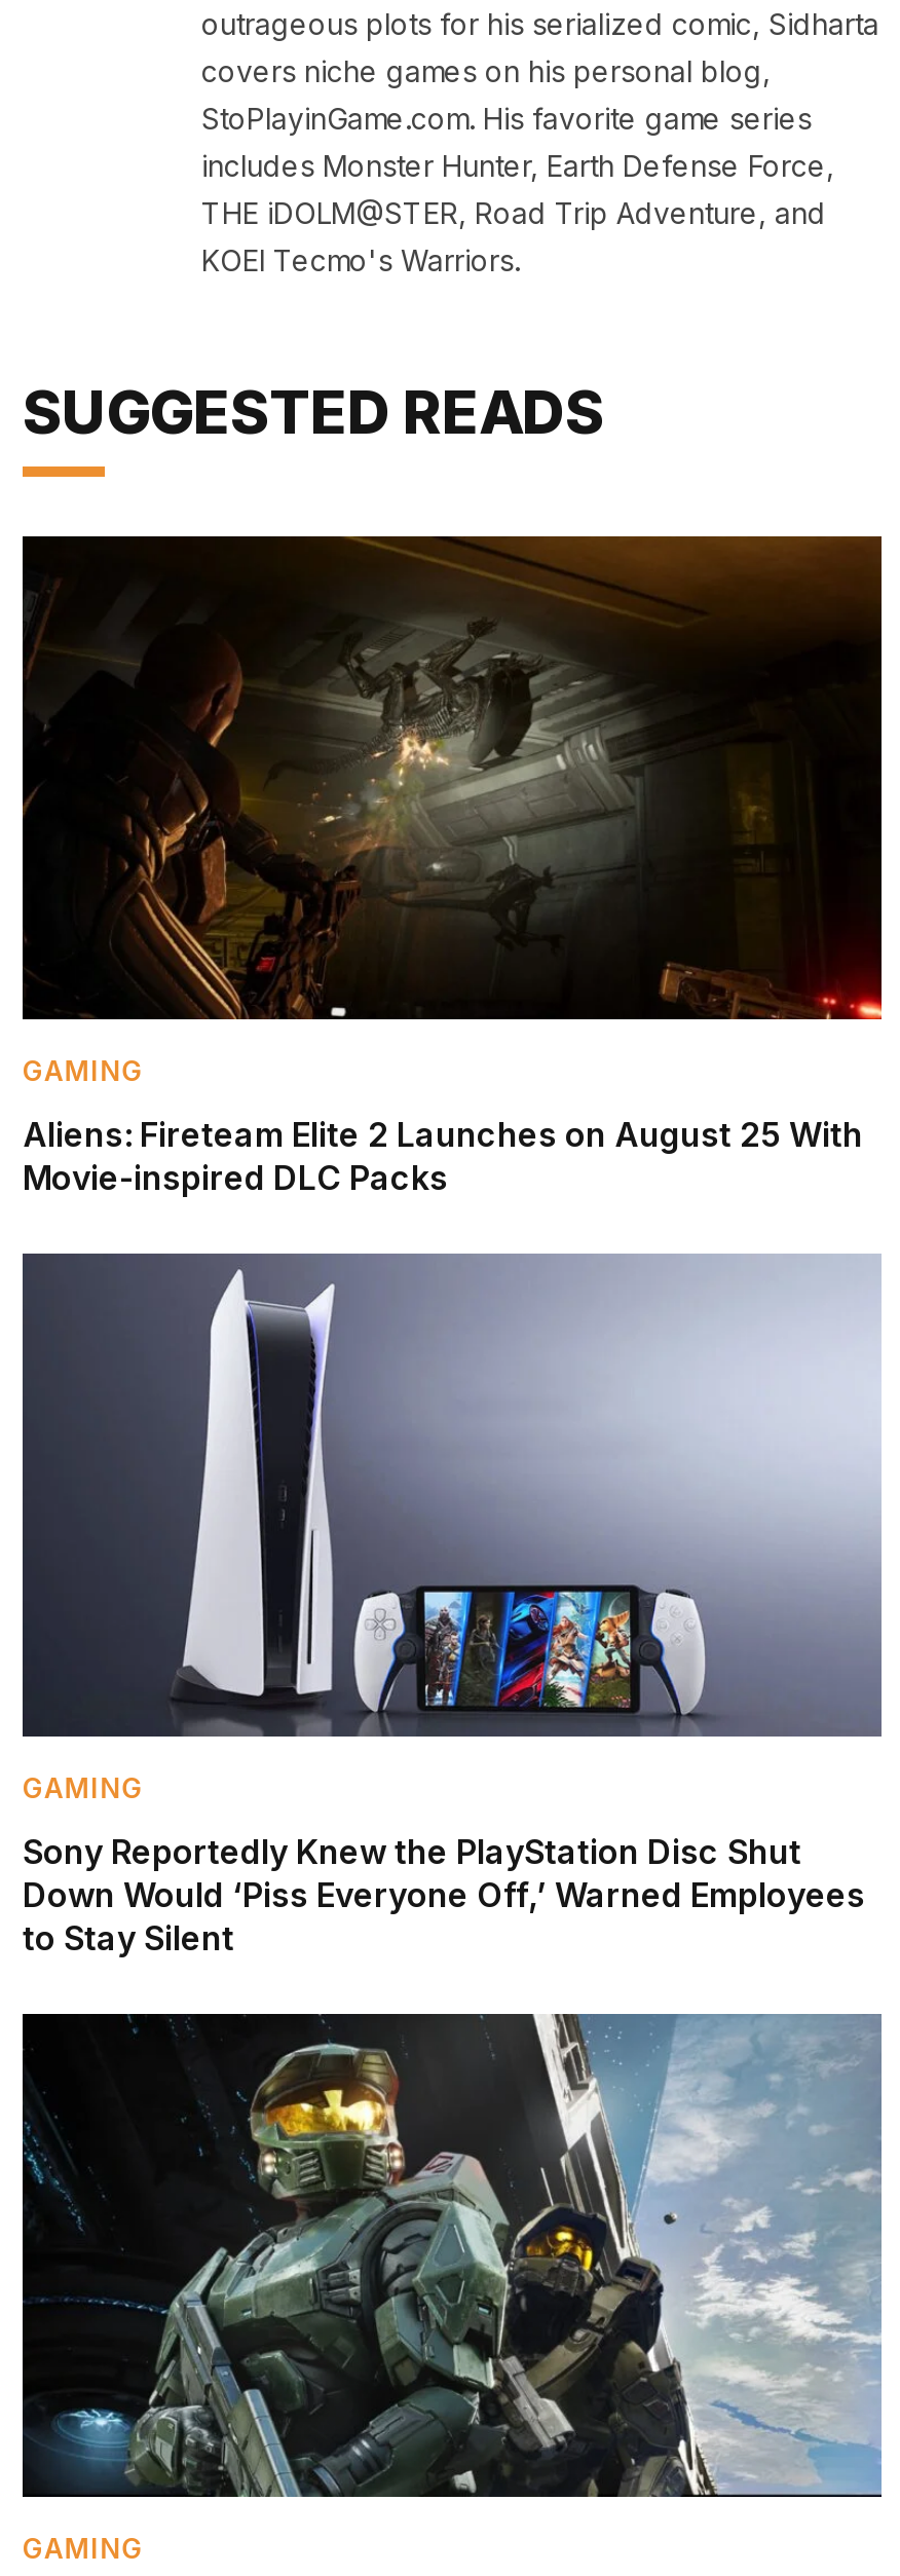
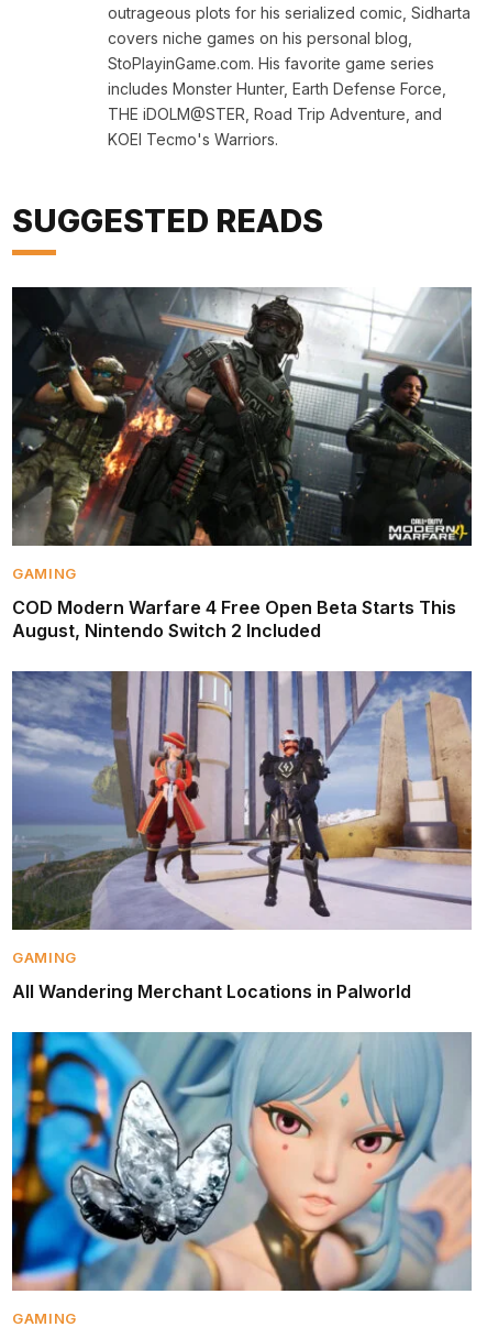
- [image]
+ [image]

- Aliens: Fireteam Elite 2 Launches on August 25 With
- Movie-inspired DLC Packs
+ COD Modern Warfare 4 Free Open Beta Starts This
+ August, Nintendo Switch 2 Included

- [image]
+ [image]

- Sony Reportedly Knew the PlayStation Disc Shut
- Down Would ‘Piss Everyone Off,’ Warned Employees
- to Stay Silent
+ All Wandering Merchant Locations in Palworld

- [image]
+ [image]
